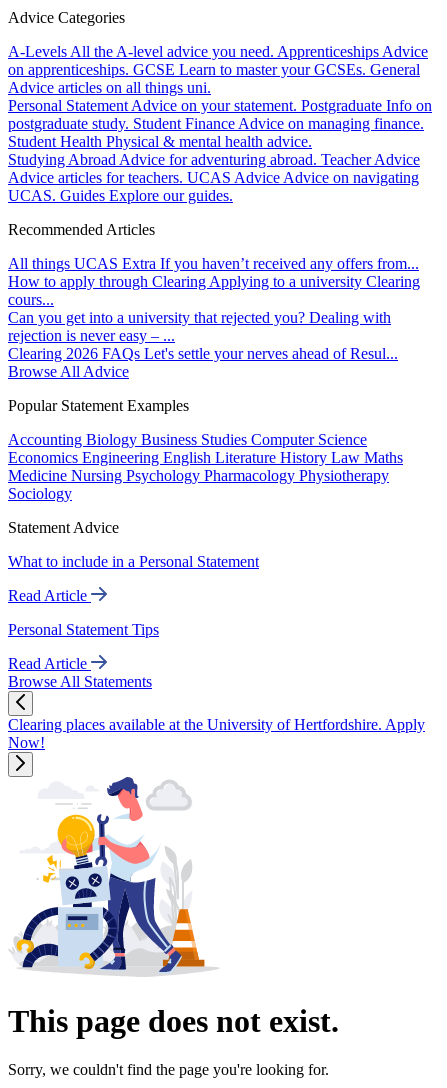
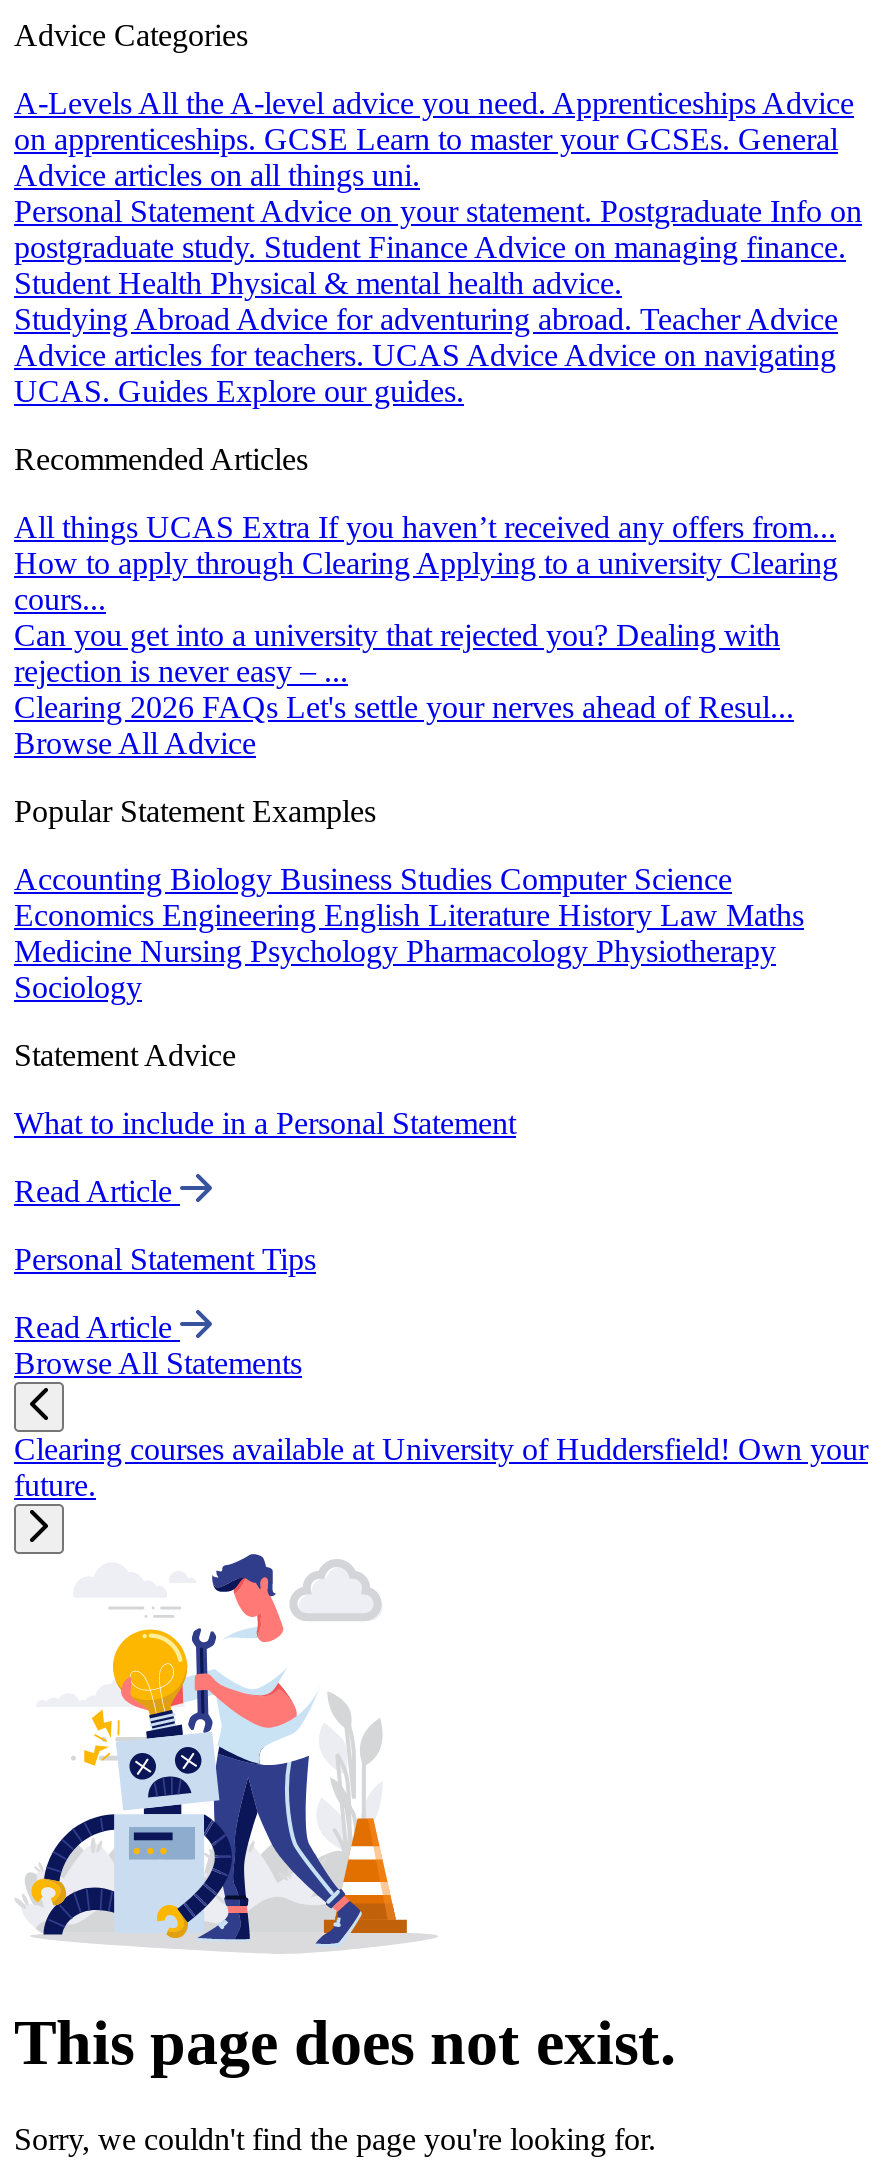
- Clearing places available at the University of Hertfordshire. Apply
- Now!
+ Clearing courses available at University of Huddersfield! Own your
+ future.
